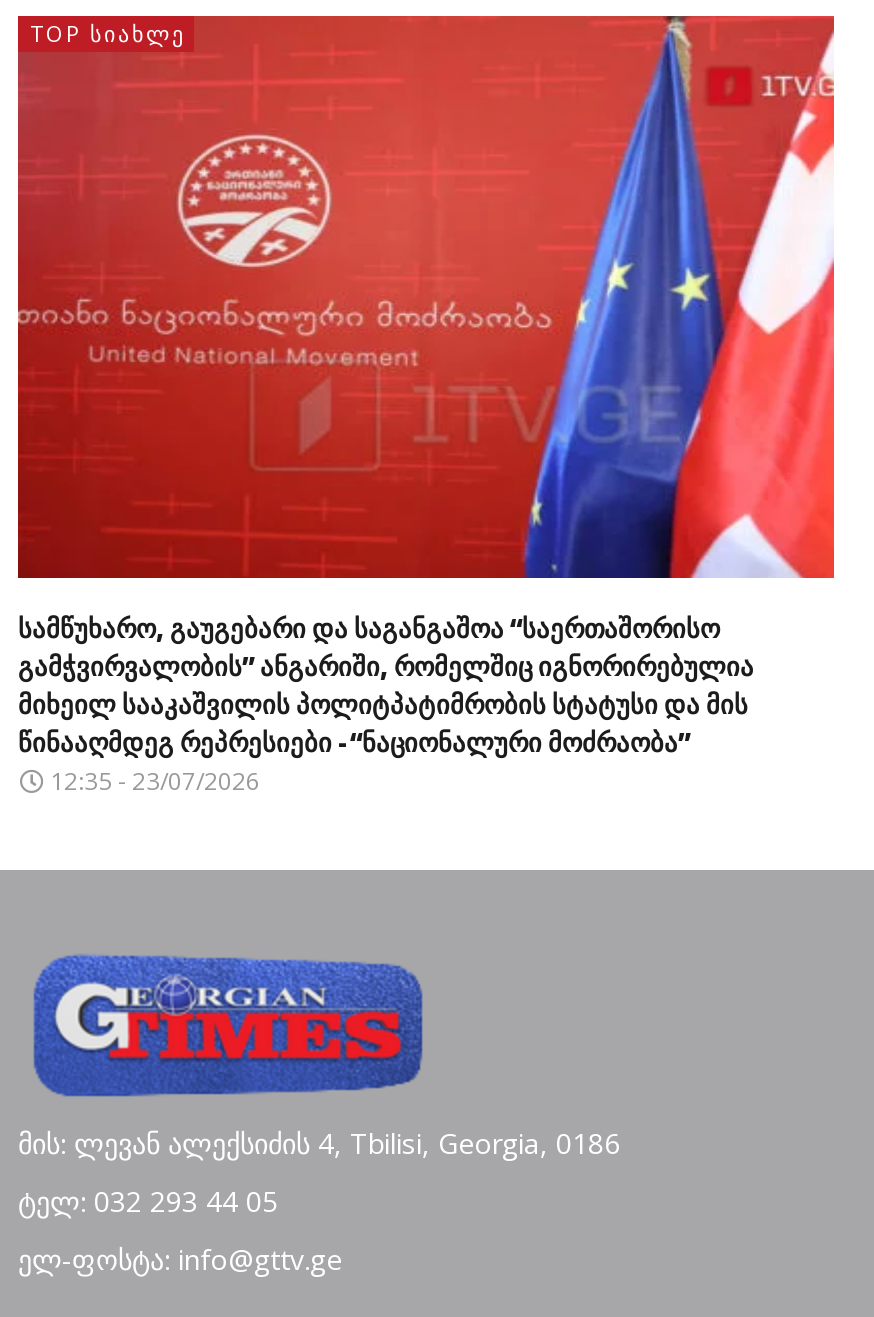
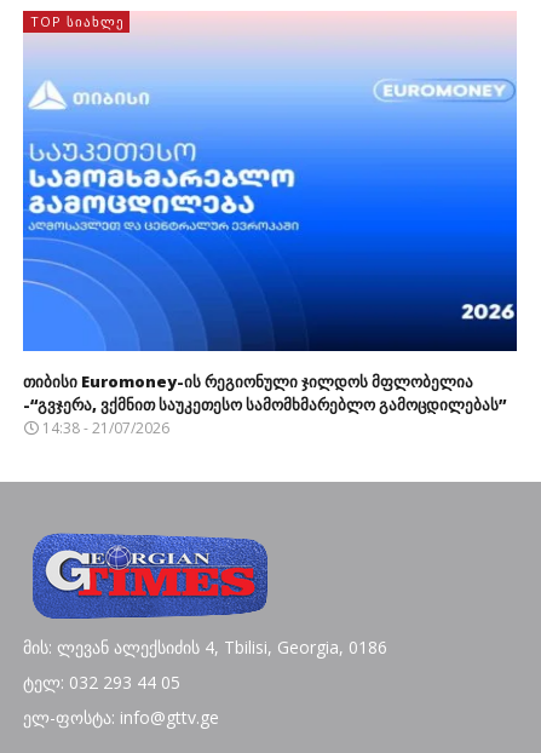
- [image]
- სამწუხარო, გაუგებარი და საგანგაშოა “საერთაშორისო
- გამჭვირვალობის” ანგარიში, რომელშიც იგნორირებულია
- მიხეილ სააკაშვილის პოლიტპატიმრობის სტატუსი და მის
- წინააღმდეგ რეპრესიები -“ნაციონალური მოძრაობა”
- 12:35 - 23/07/2026
+ [image]
+ თიბისი Euromoney-ის რეგიონული ჯილდოს მფლობელია
+ -“გვჯერა, ვქმნით საუკეთესო სამომხმარებლო გამოცდილებას”
+ 14:38 - 21/07/2026
